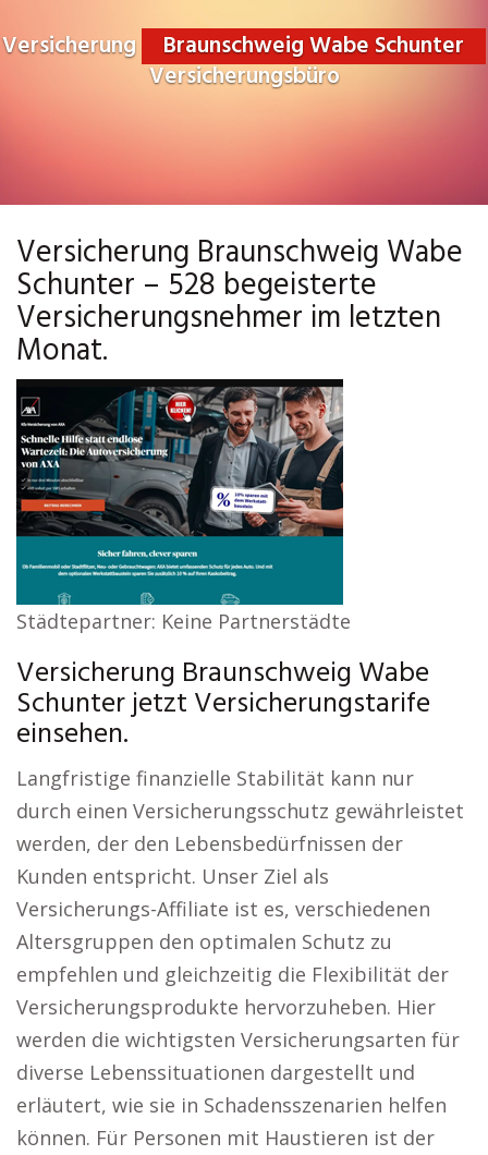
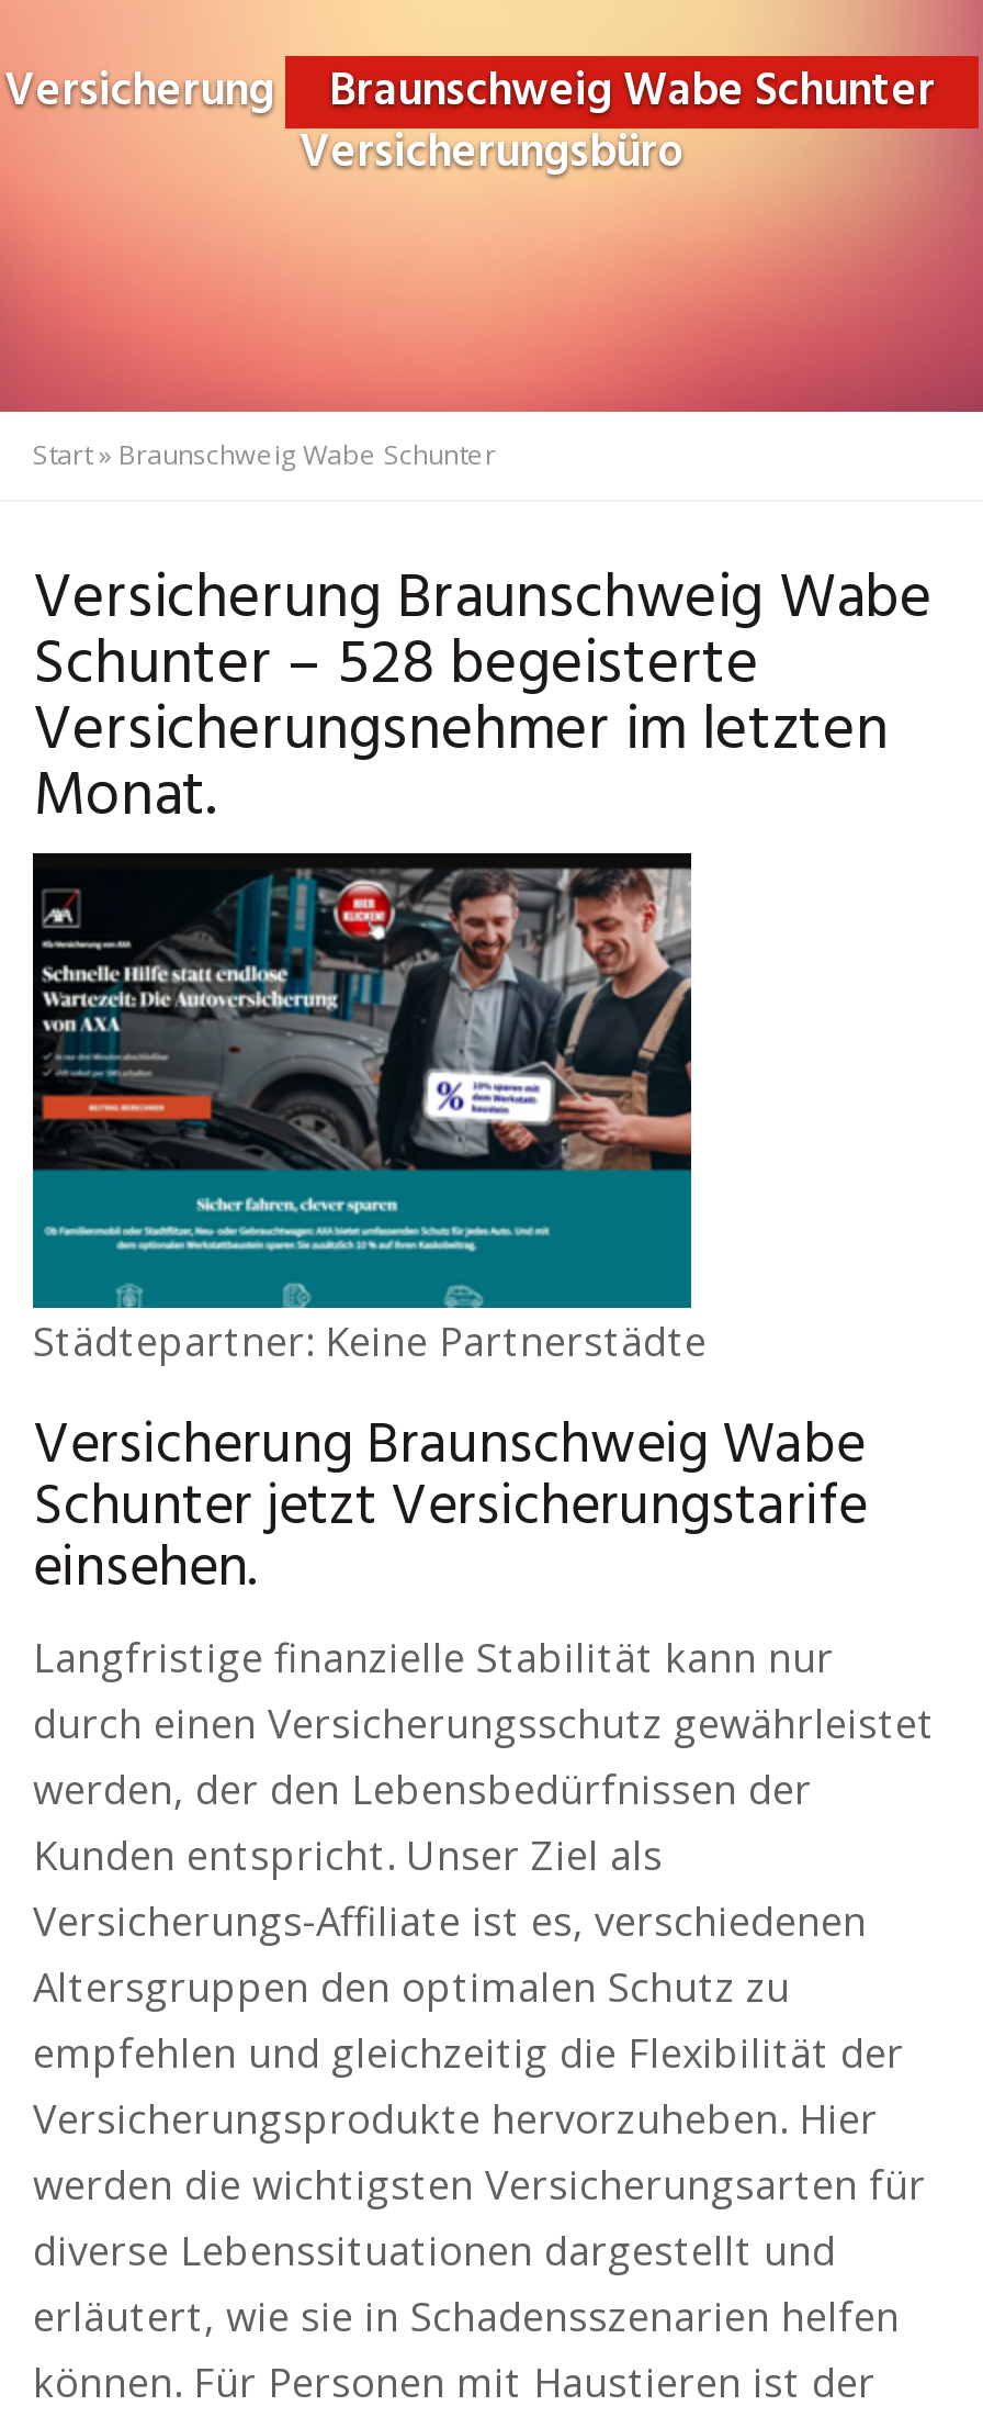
+ Start» Braunschweig Wabe Schunter
